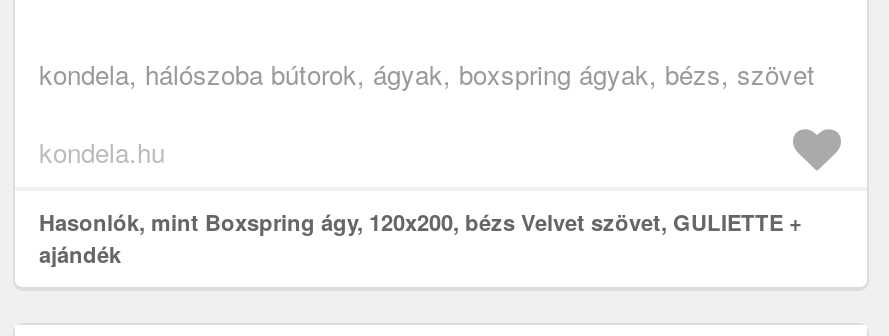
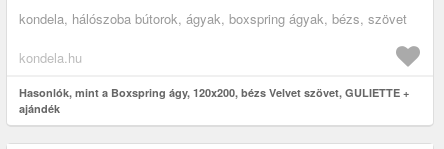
- Hasonlók, mint Boxspring ágy, 120x200, bézs Velvet szövet, GULIETTE +
+ Hasonlók, mint a Boxspring ágy, 120x200, bézs Velvet szövet, GULIETTE +
